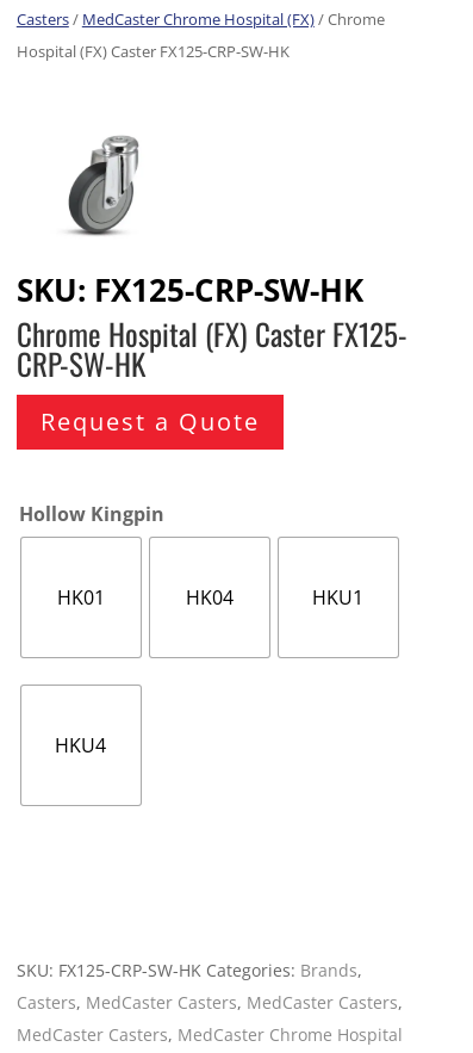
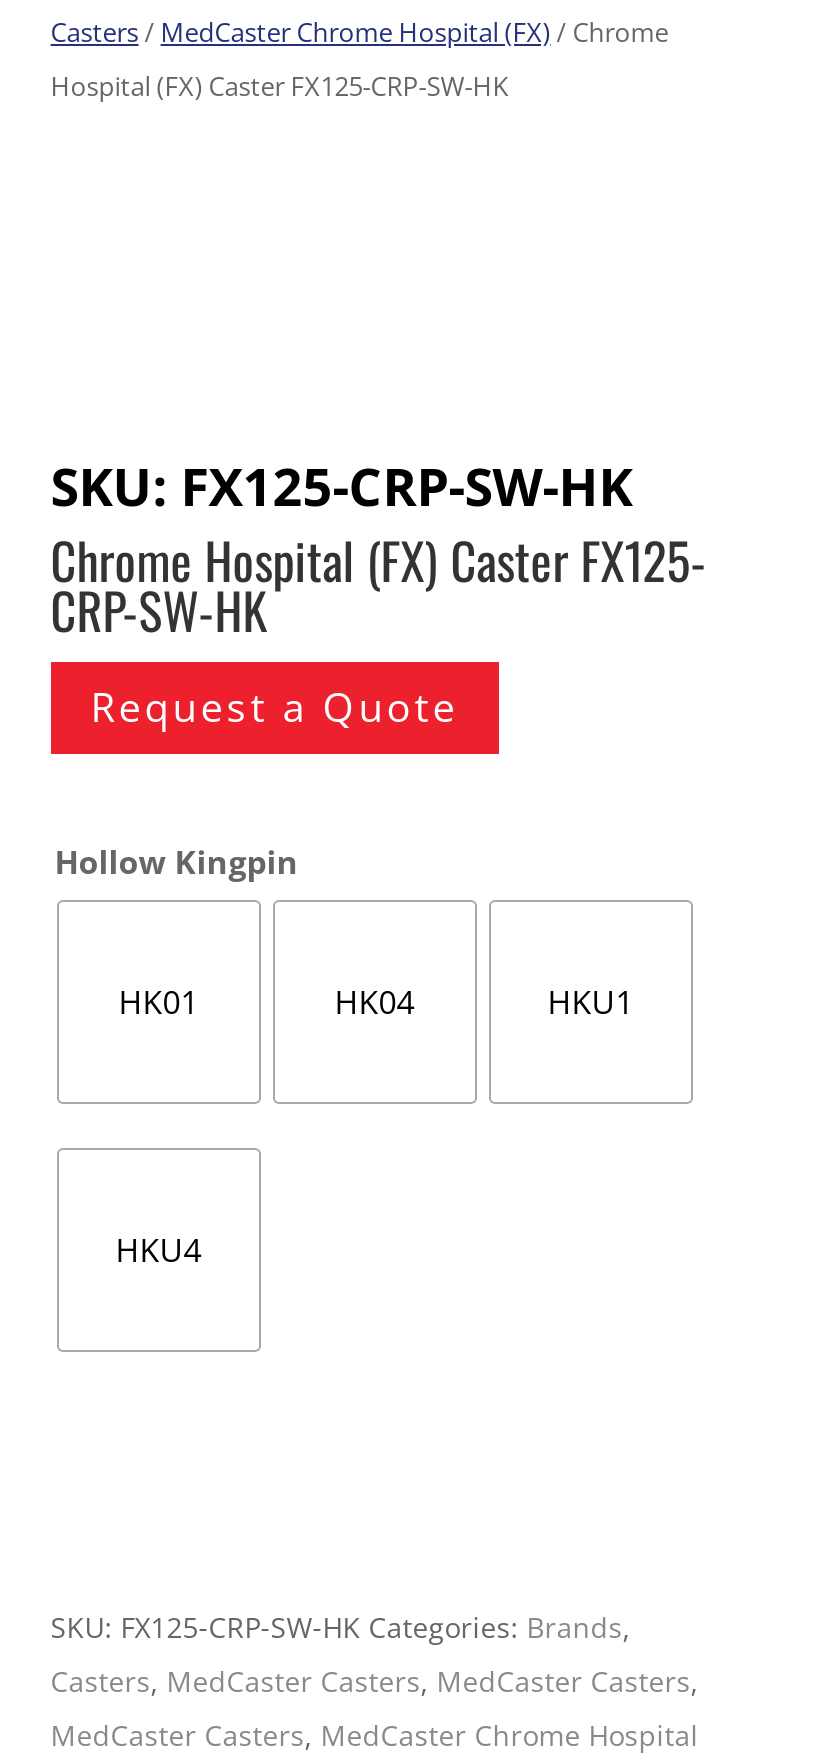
- [image]
